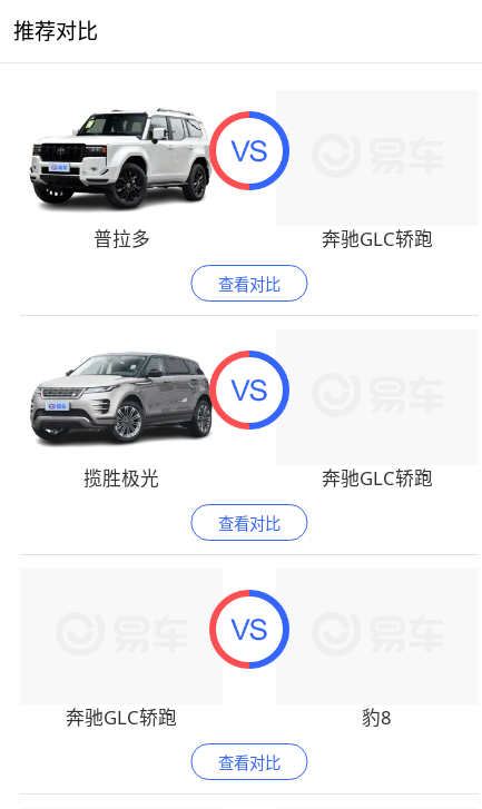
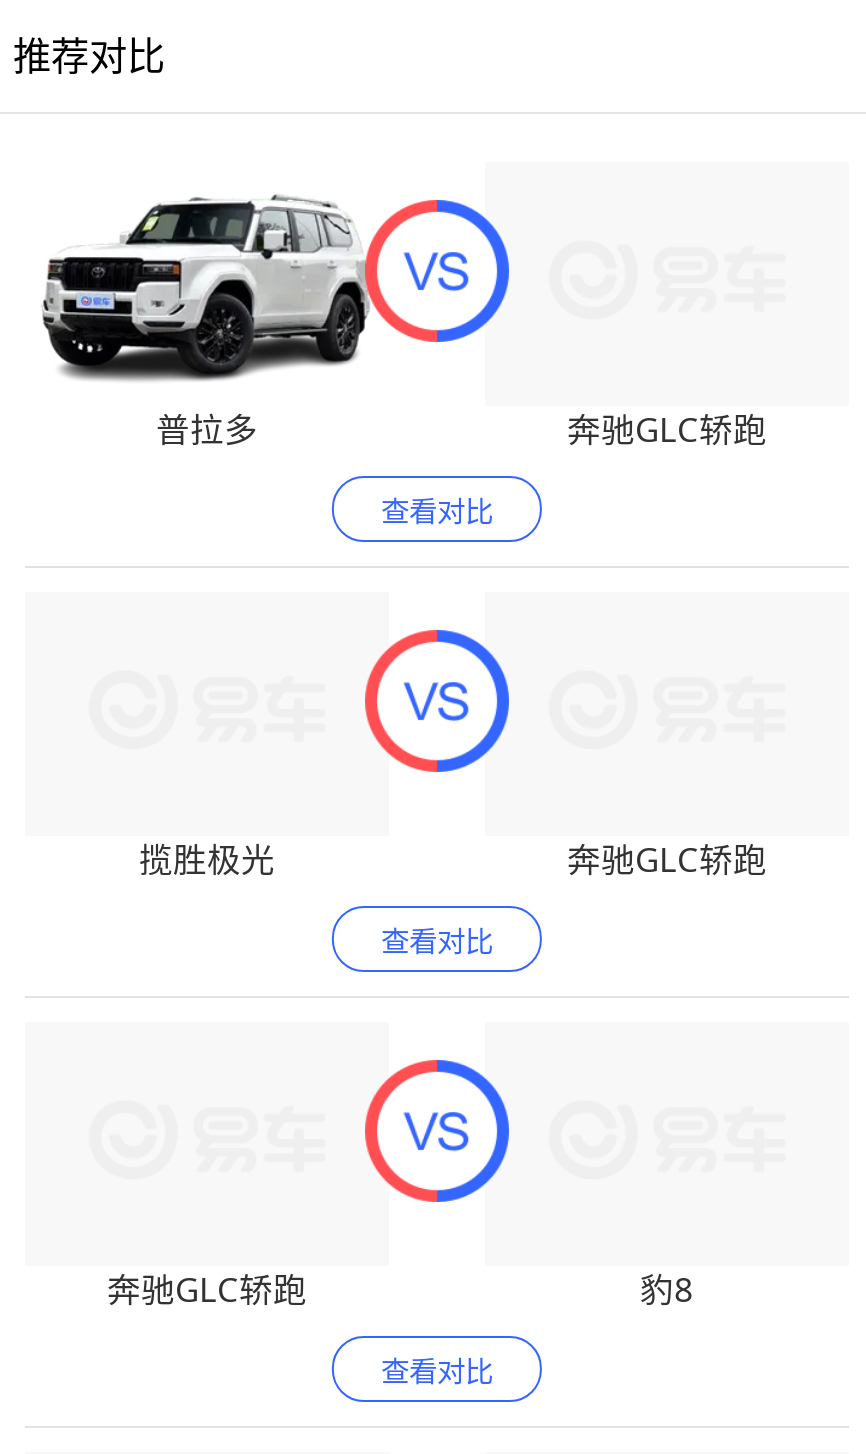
- [image]
